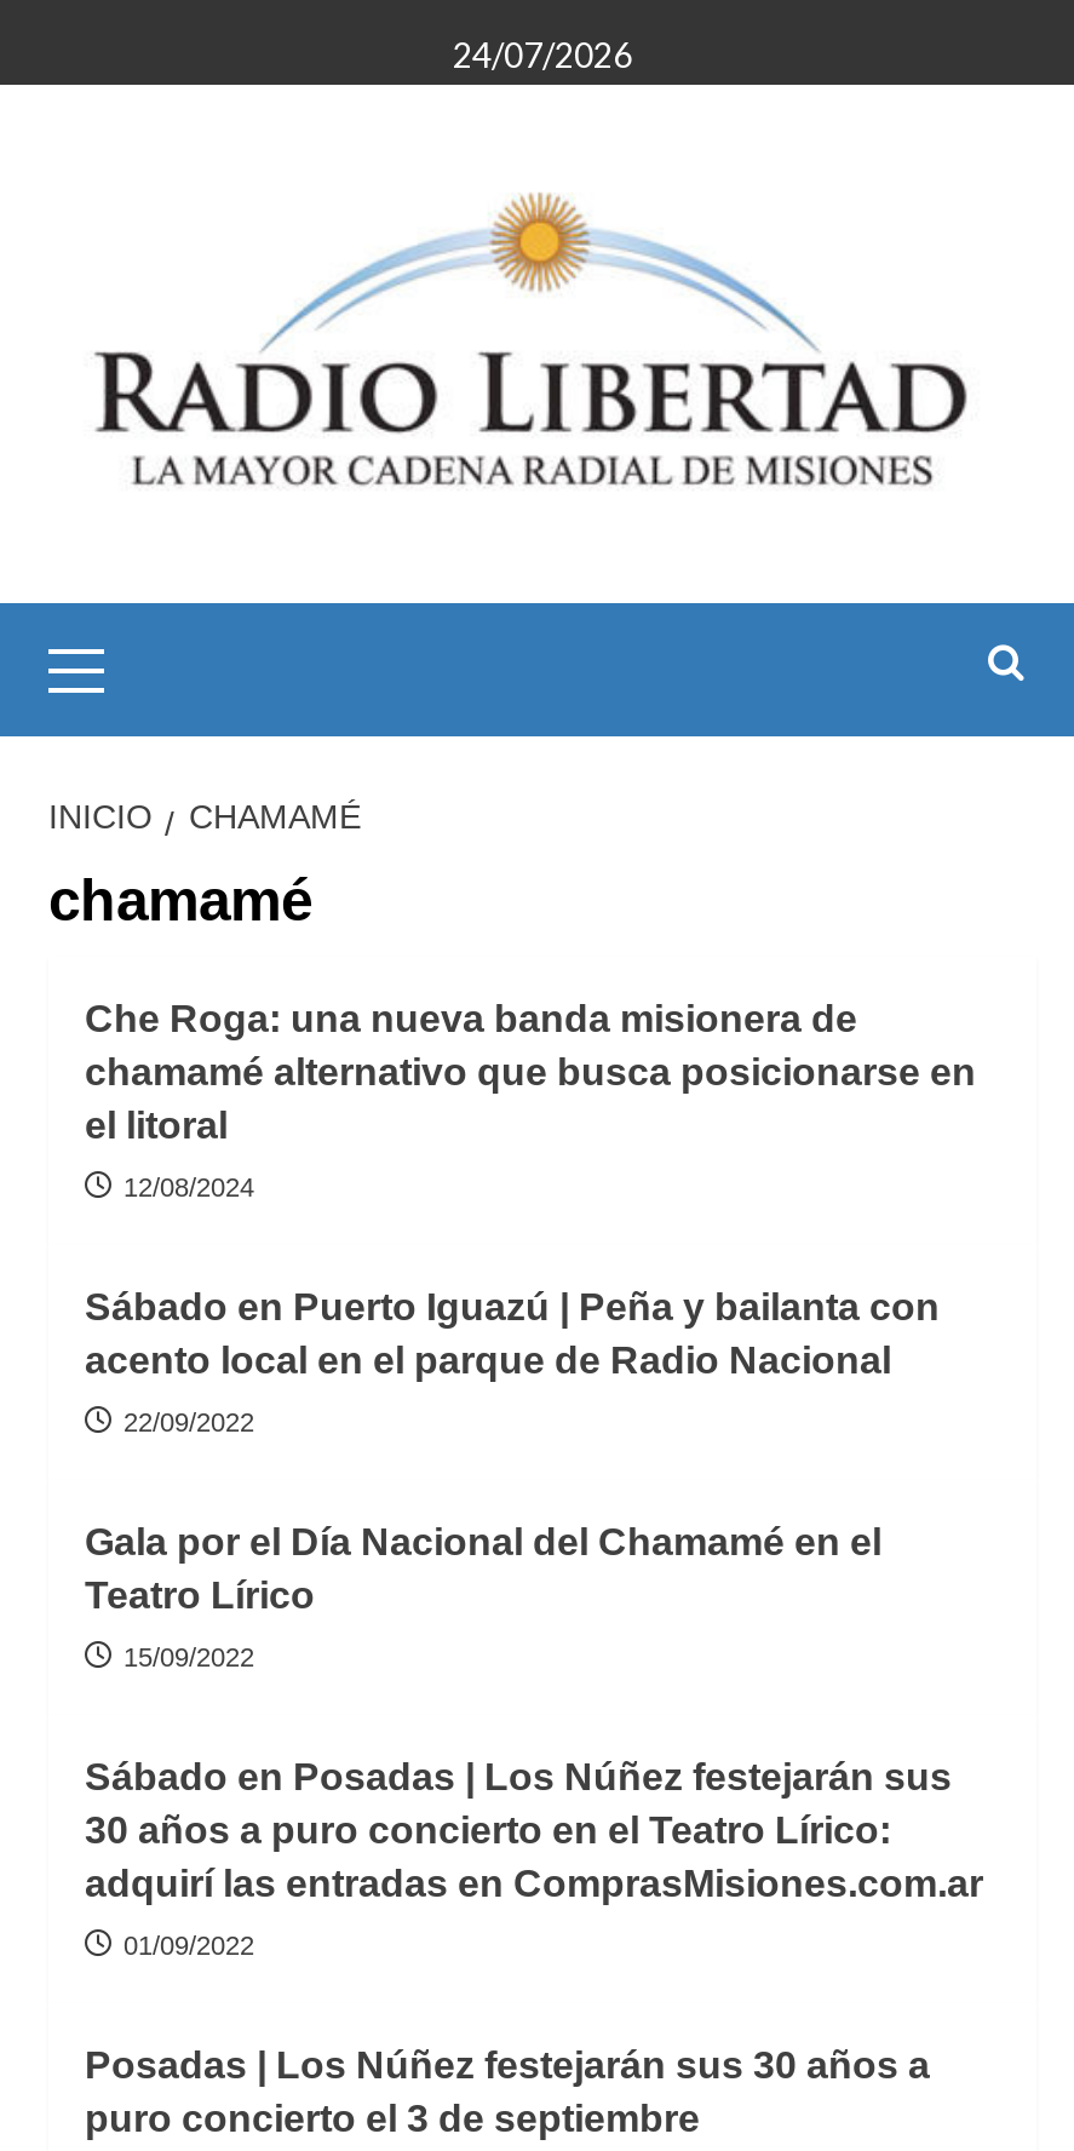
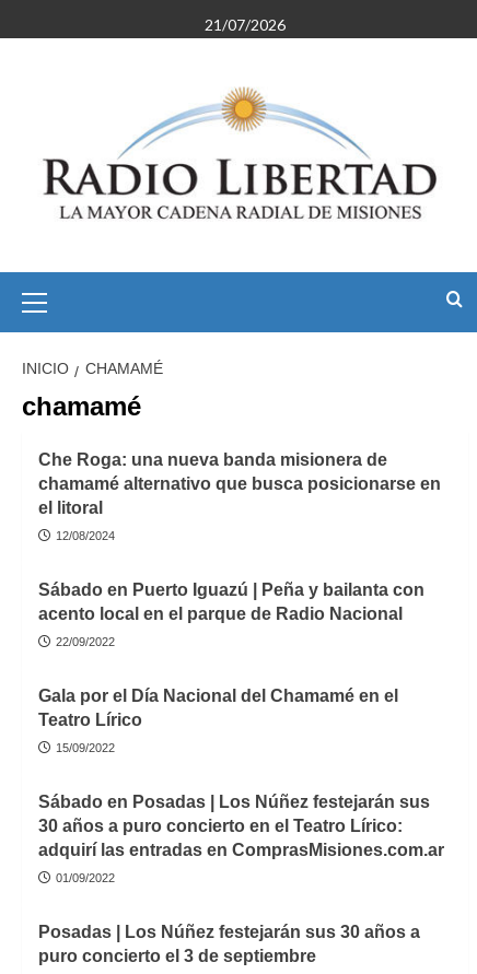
- 24/07/2026
+ 21/07/2026
